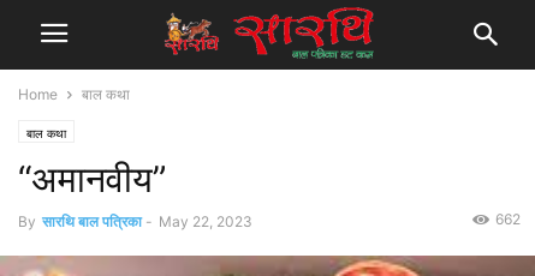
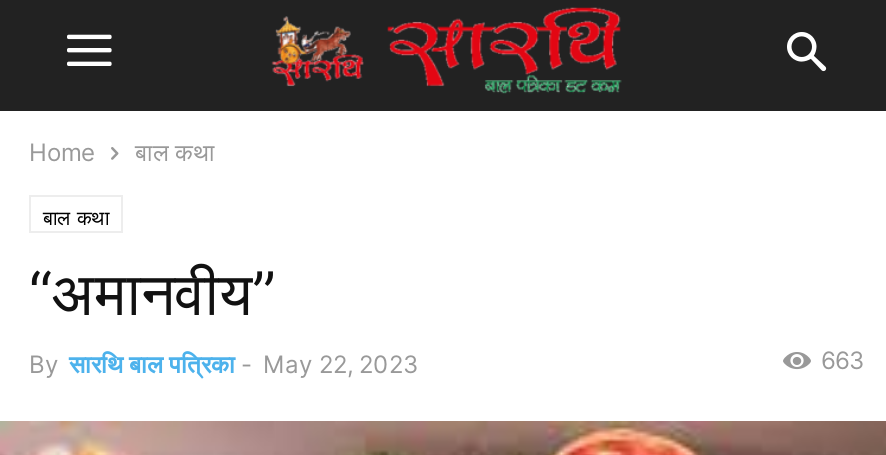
- 662
+ 663
